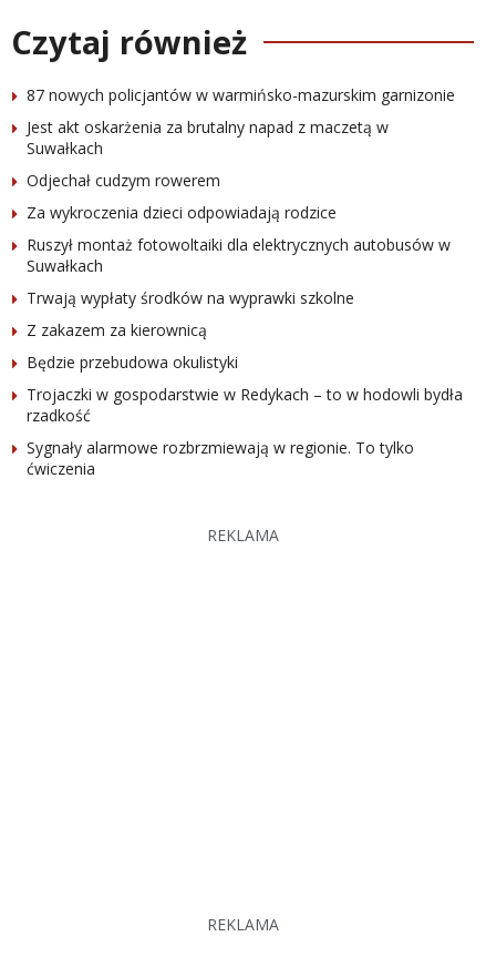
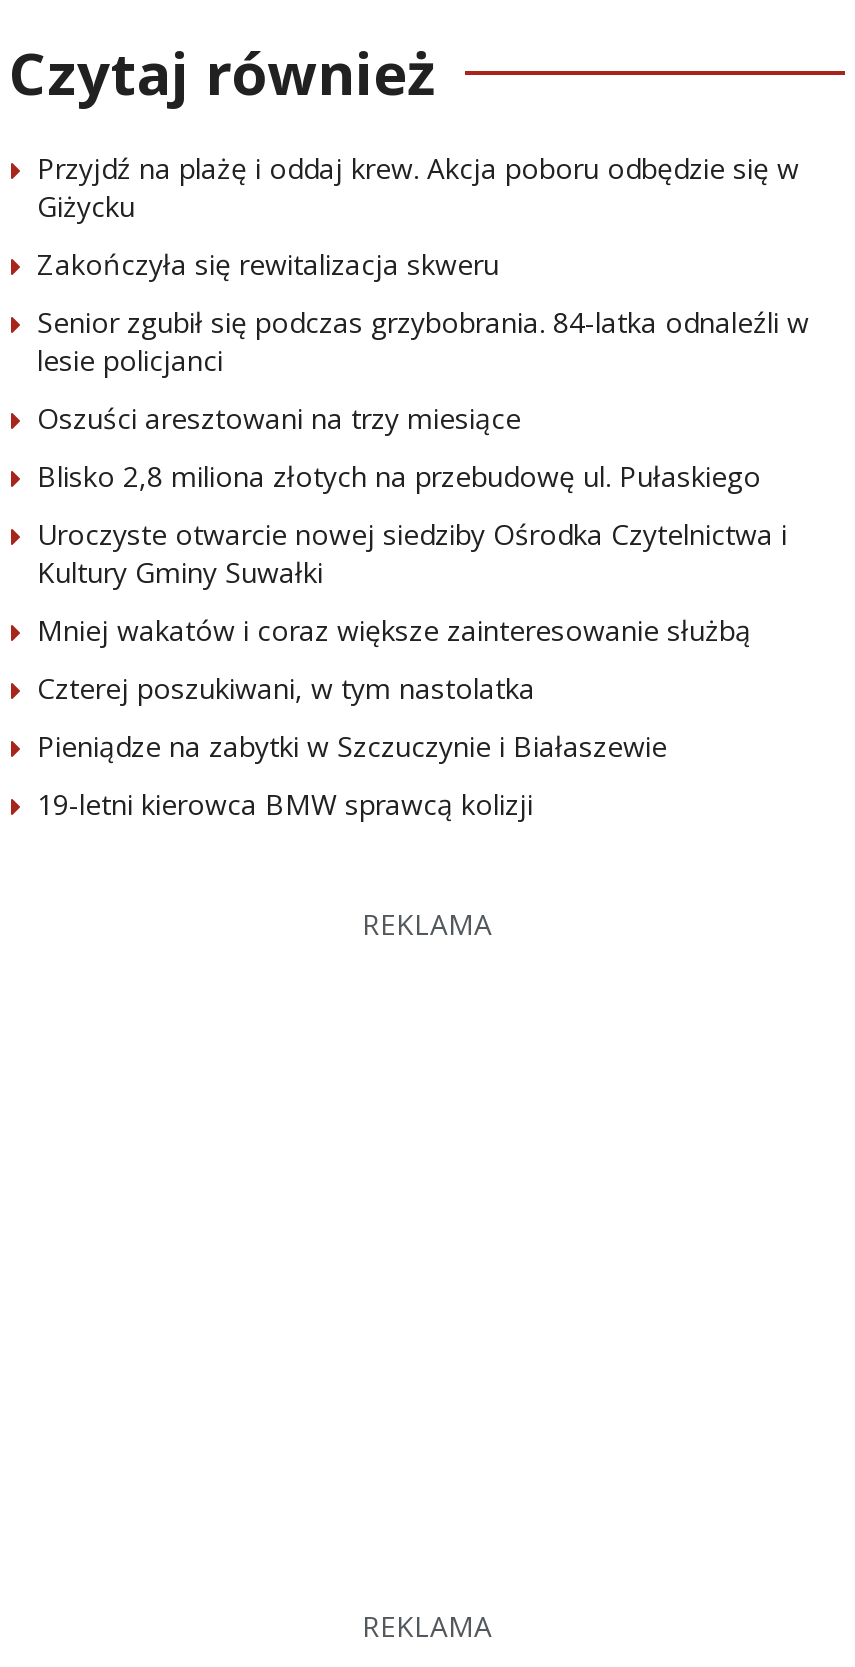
- 87 nowych policjantów w warmińsko-mazurskim garnizonie
+ Przyjdź na plażę i oddaj krew. Akcja poboru odbędzie się w
+ Giżycku

- Jest akt oskarżenia za brutalny napad z maczetą w
- Suwałkach
+ Zakończyła się rewitalizacja skweru

- Odjechał cudzym rowerem
+ Senior zgubił się podczas grzybobrania. 84-latka odnaleźli w
+ lesie policjanci

- Za wykroczenia dzieci odpowiadają rodzice
+ Oszuści aresztowani na trzy miesiące

- Ruszył montaż fotowoltaiki dla elektrycznych autobusów w
- Suwałkach
+ Blisko 2,8 miliona złotych na przebudowę ul. Pułaskiego

- Trwają wypłaty środków na wyprawki szkolne
+ Uroczyste otwarcie nowej siedziby Ośrodka Czytelnictwa i
+ Kultury Gminy Suwałki

- Z zakazem za kierownicą
+ Mniej wakatów i coraz większe zainteresowanie służbą

- Będzie przebudowa okulistyki
+ Czterej poszukiwani, w tym nastolatka

- Trojaczki w gospodarstwie w Redykach – to w hodowli bydła
- rzadkość
+ Pieniądze na zabytki w Szczuczynie i Białaszewie

- Sygnały alarmowe rozbrzmiewają w regionie. To tylko
- ćwiczenia
+ 19-letni kierowca BMW sprawcą kolizji
